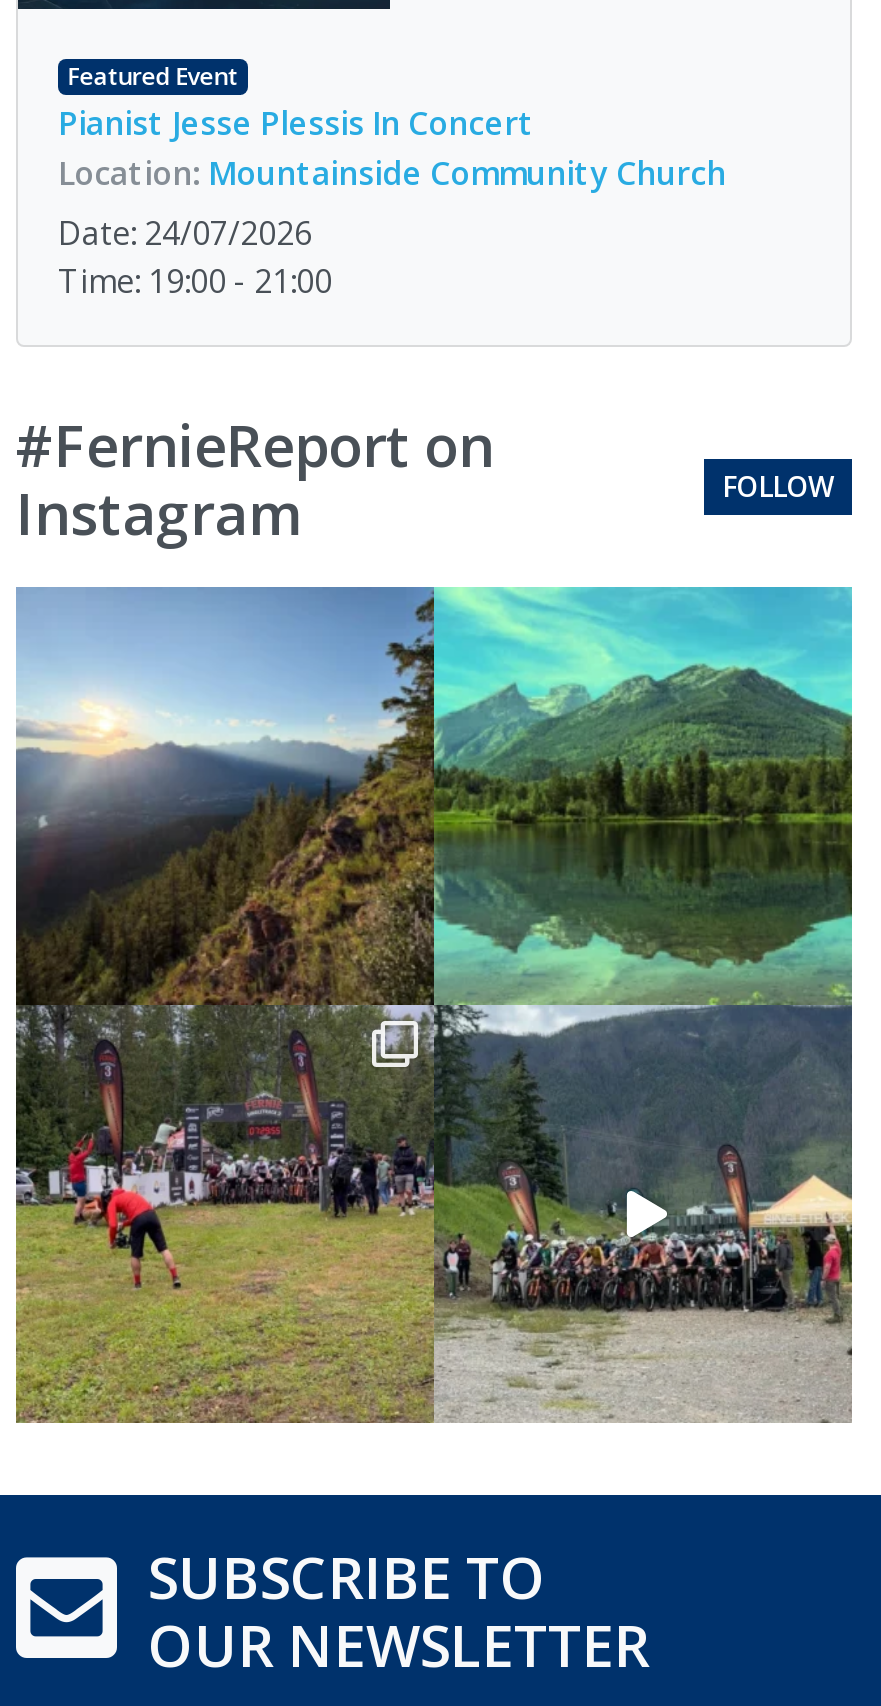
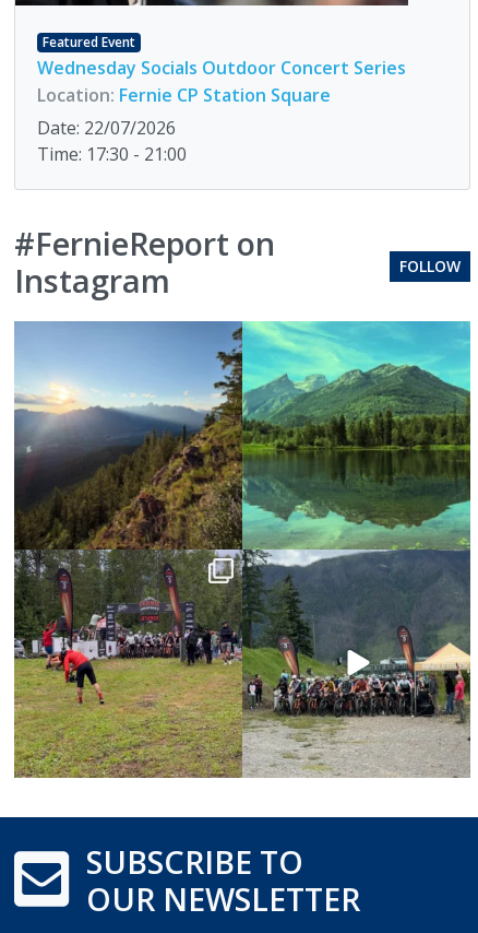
- Pianist Jesse Plessis In Concert
- Location: Mountainside Community Church
- Date: 24/07/2026
- Time: 19:00 - 21:00
+ Wednesday Socials Outdoor Concert Series
+ Location: Fernie CP Station Square
+ Date: 22/07/2026
+ Time: 17:30 - 21:00
